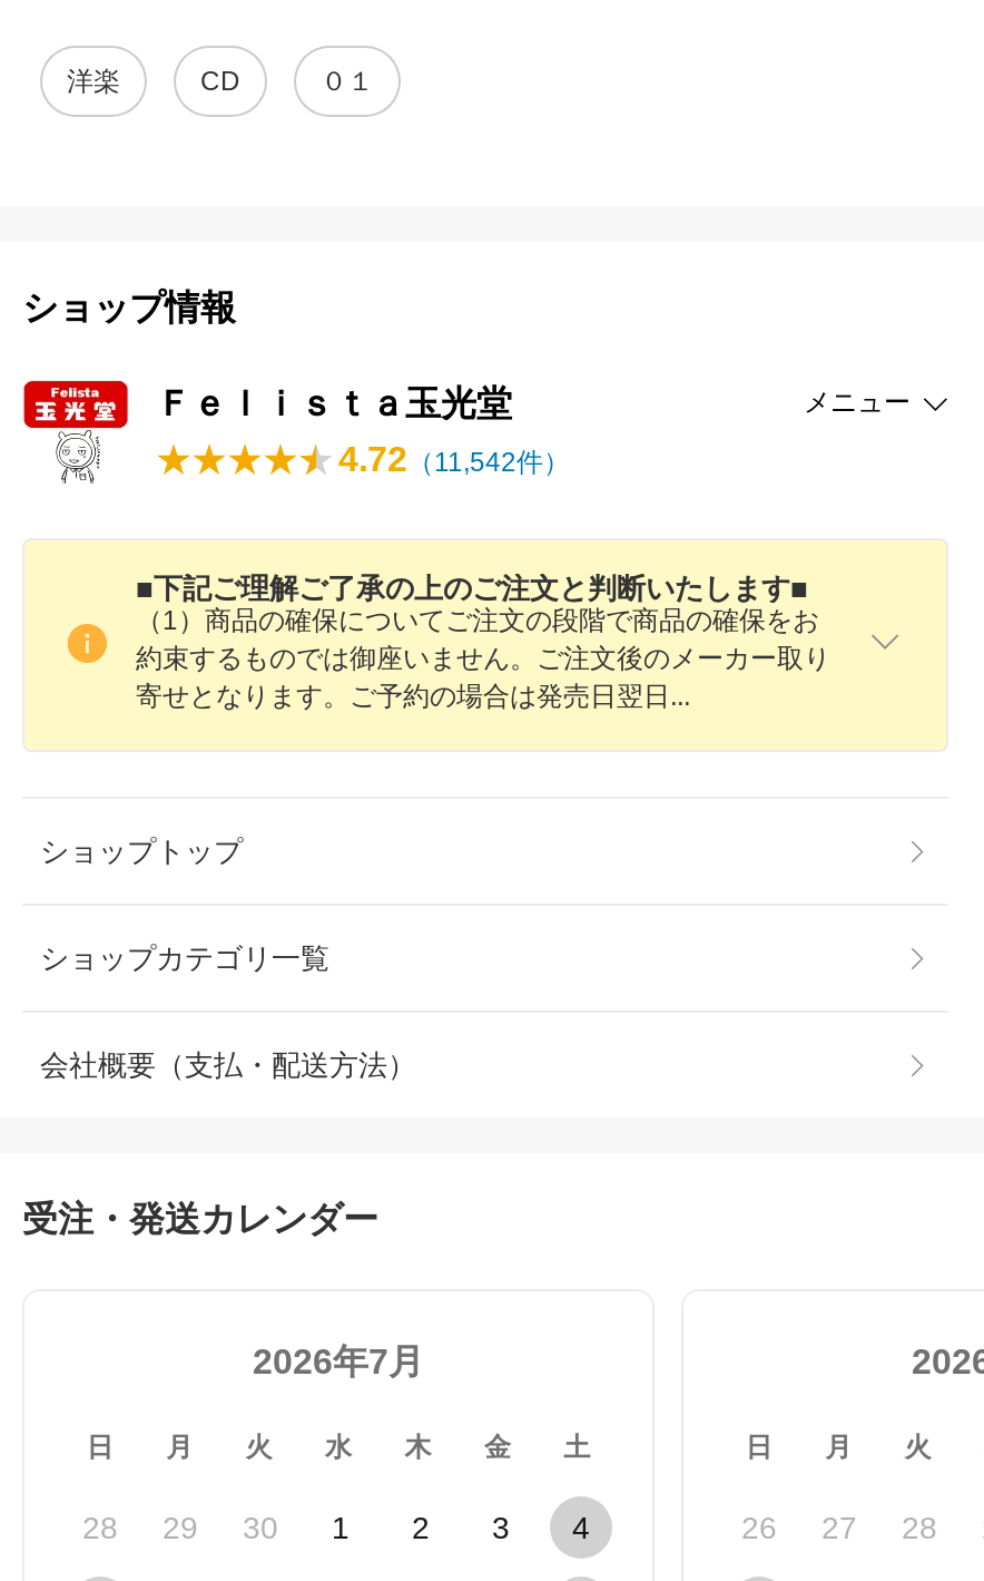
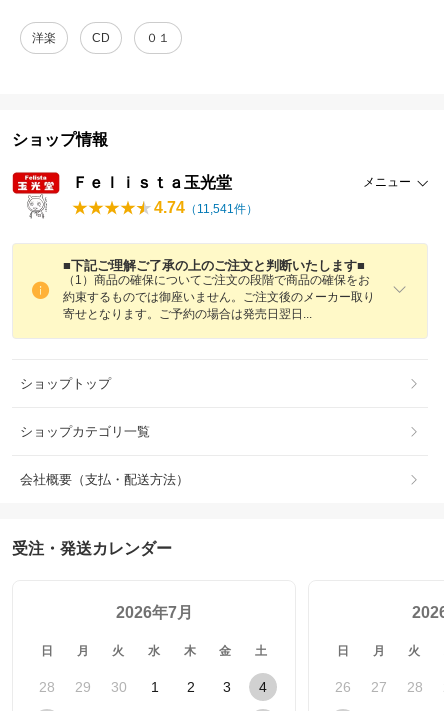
- 4.72（11,542件）
+ 4.74（11,541件）
